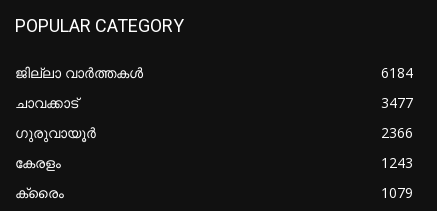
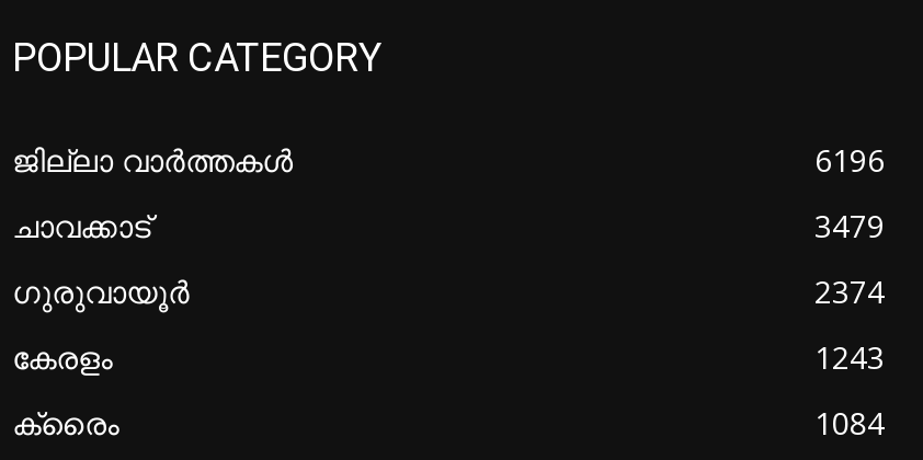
- 6184
+ 6196

- 3477
+ 3479

- 2366
+ 2374

- 1079
+ 1084
